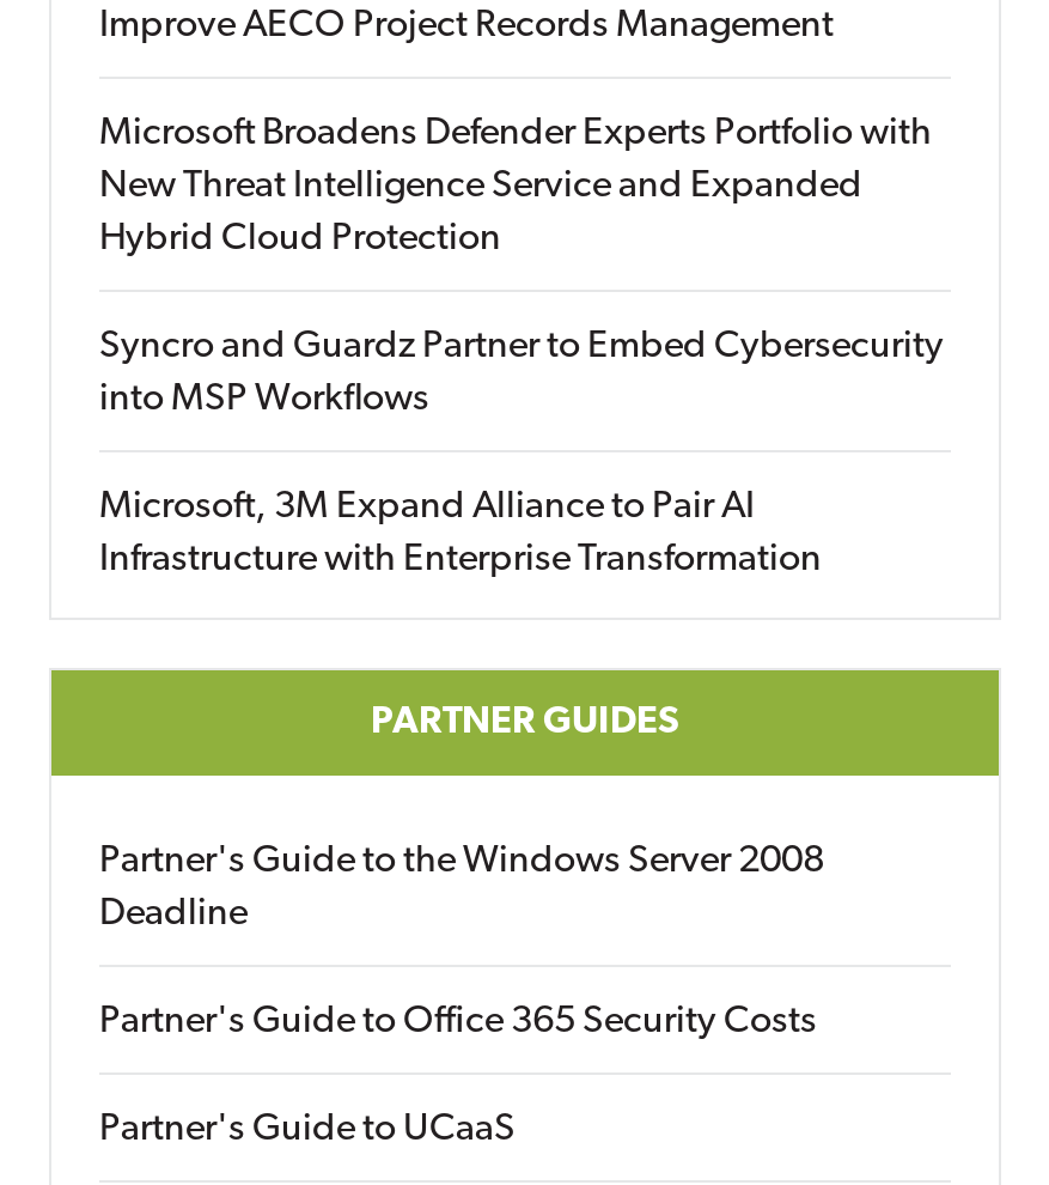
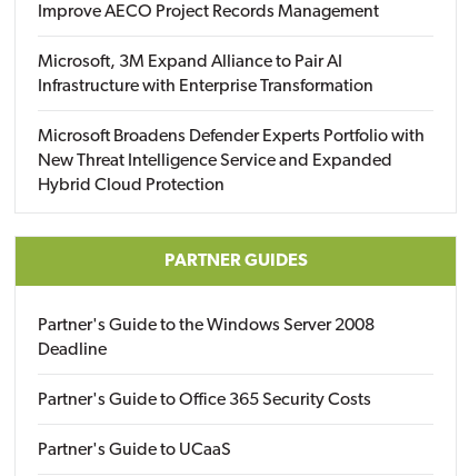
moved down: Microsoft Broadens Defender Experts Portfolio with | New Threat Intelligence Service and Expanded | Hybrid Cloud Protection

- Syncro and Guardz Partner to Embed Cybersecurity
- into MSP Workflows

moved up: Microsoft, 3M Expand Alliance to Pair AI | Infrastructure with Enterprise Transformation
